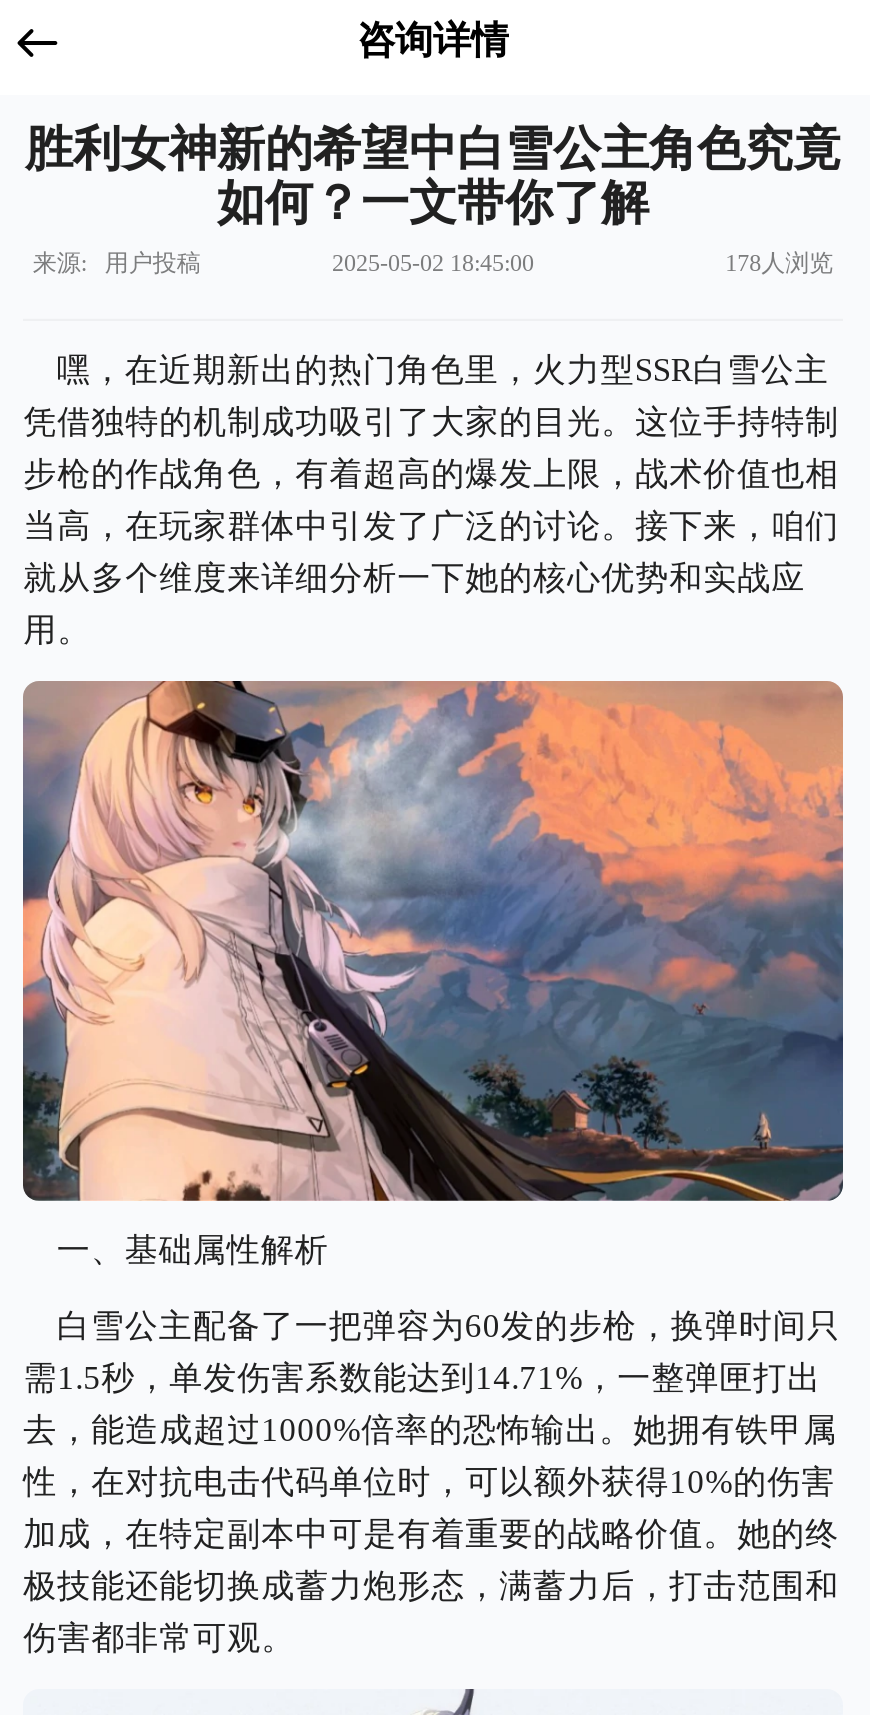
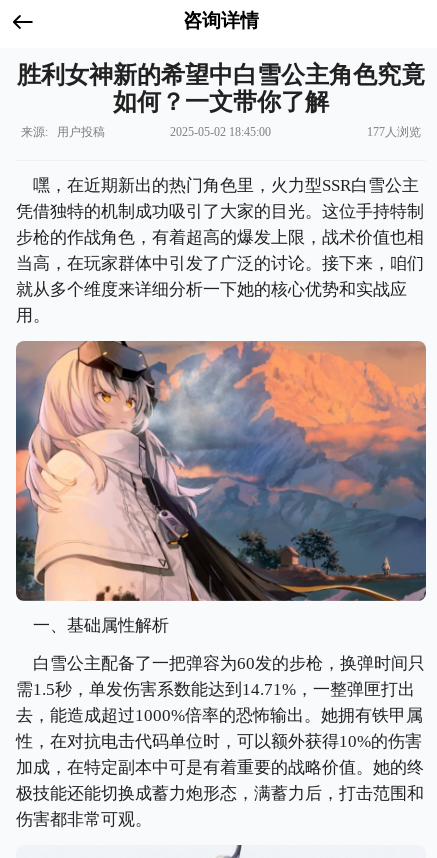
- 178人浏览
+ 177人浏览
